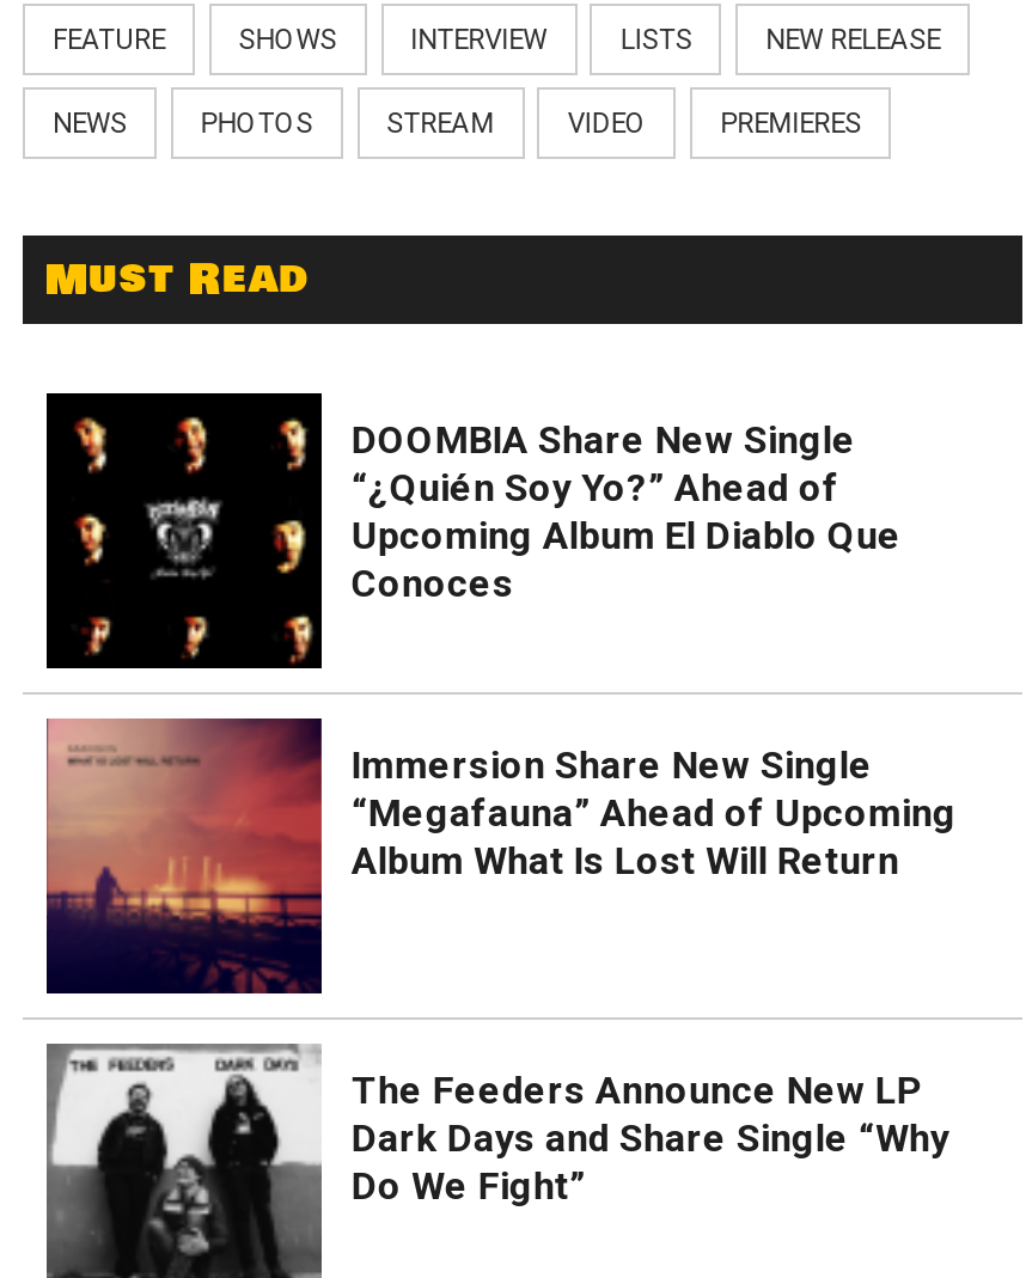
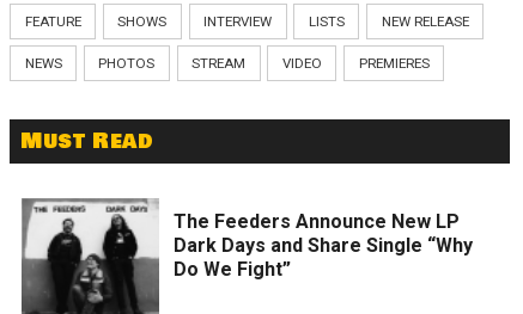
- [image]
- DOOMBIA Share New Single
- “¿Quién Soy Yo?” Ahead of
- Upcoming Album El Diablo Que
- Conoces

- [image]
- Immersion Share New Single
- “Megafauna” Ahead of Upcoming
- Album What Is Lost Will Return
